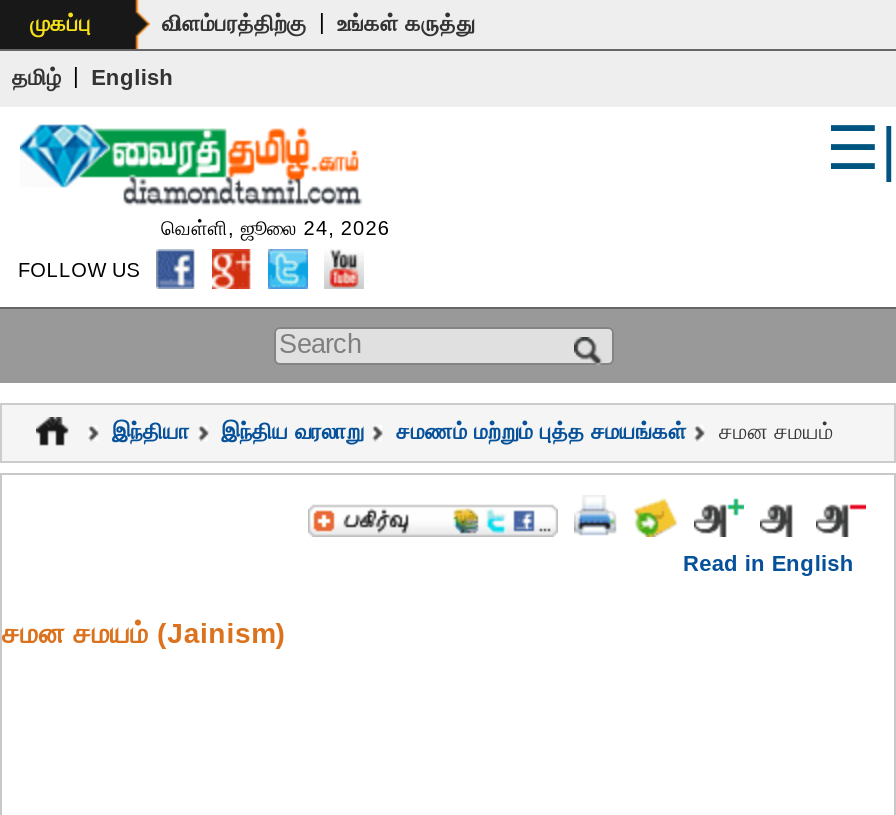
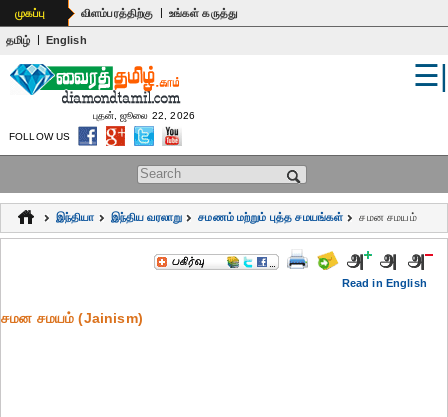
- வெள்ளி, ஜூலை 24, 2026
+ புதன், ஜூலை 22, 2026
